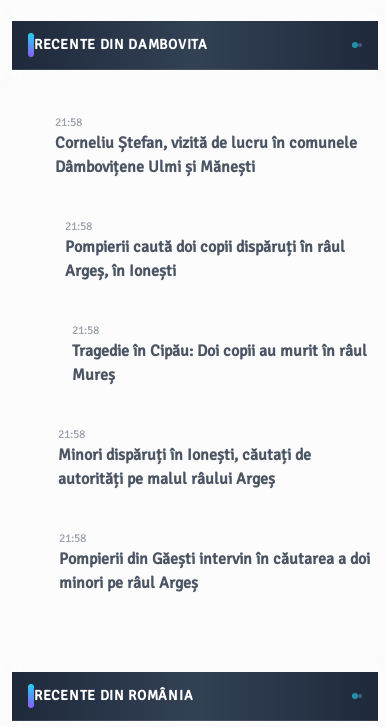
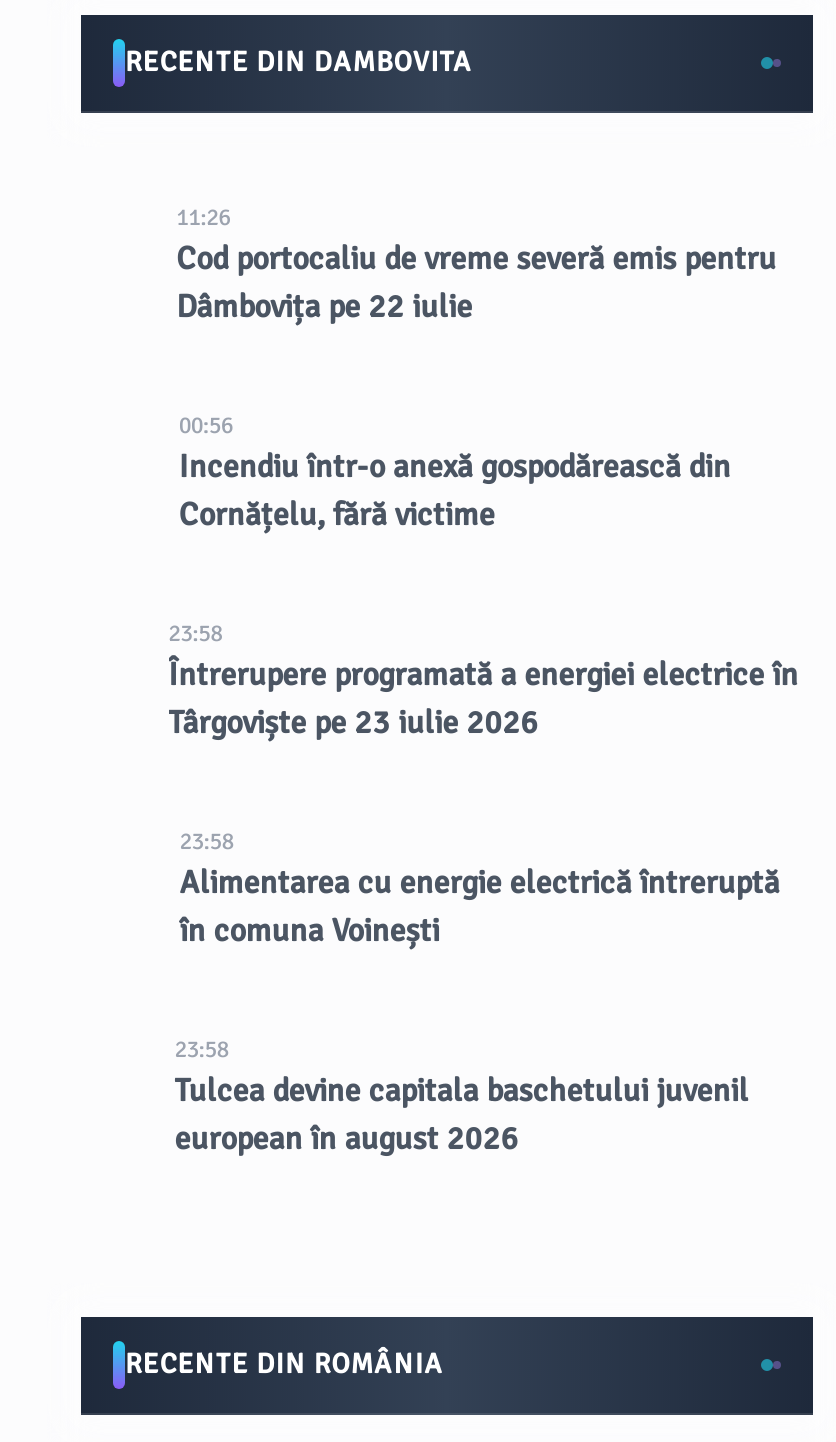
- 21:58
- Corneliu Ștefan, vizită de lucru în comunele
- Dâmbovițene Ulmi și Mănești
+ 11:26
+ Cod portocaliu de vreme severă emis pentru
+ Dâmbovița pe 22 iulie

- 21:58
- Pompierii caută doi copii dispăruți în râul
- Argeș, în Ionești
+ 00:56
+ Incendiu într-o anexă gospodărească din
+ Cornățelu, fără victime

- 21:58
- Tragedie în Cipău: Doi copii au murit în râul
- Mureș
+ 23:58
+ Întrerupere programată a energiei electrice în
+ Târgoviște pe 23 iulie 2026

- 21:58
- Minori dispăruți în Ionești, căutați de
- autorități pe malul râului Argeș
+ 23:58
+ Alimentarea cu energie electrică întreruptă
+ în comuna Voinești

- 21:58
- Pompierii din Găești intervin în căutarea a doi
- minori pe râul Argeș
+ 23:58
+ Tulcea devine capitala baschetului juvenil
+ european în august 2026
